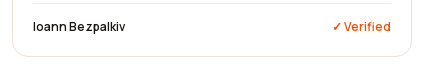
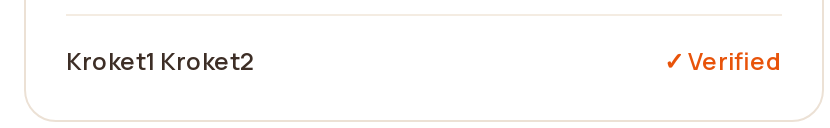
- Ioann Bezpalkiv
+ Kroket1 Kroket2
